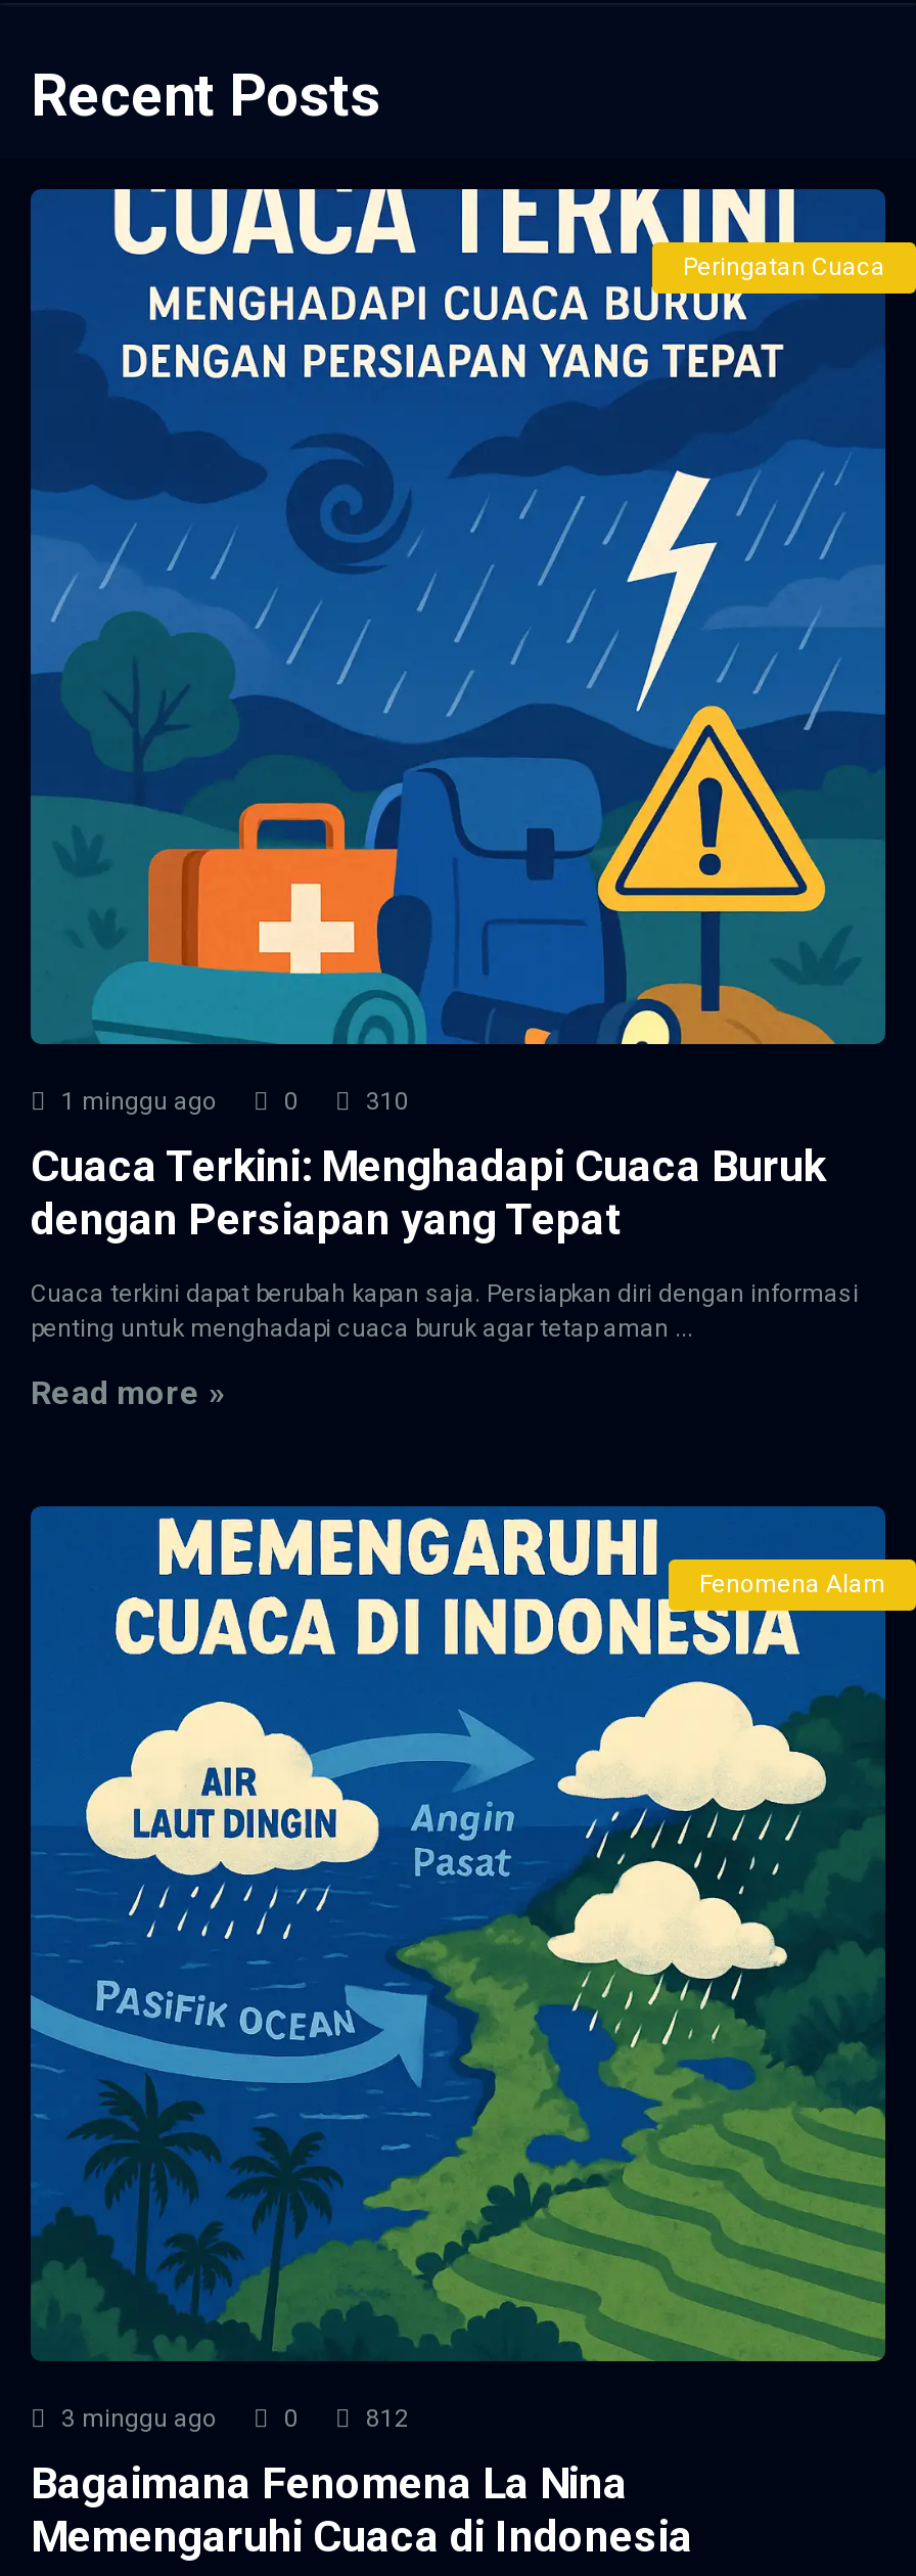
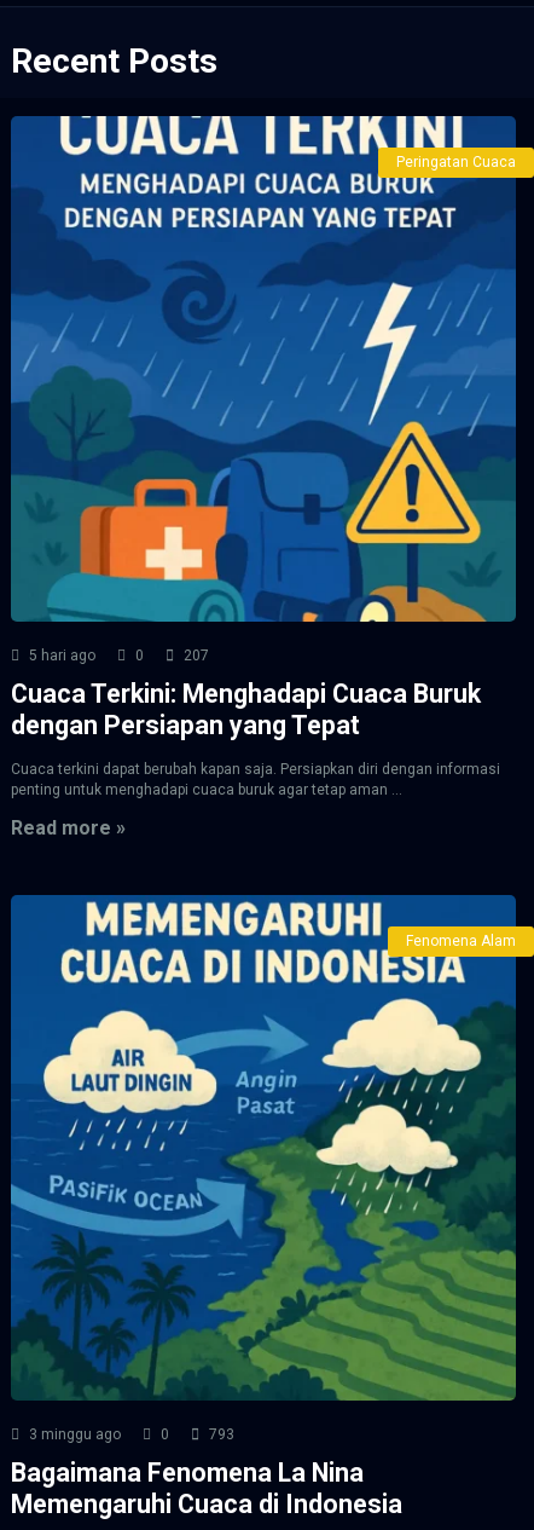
- 1 minggu ago
+ 5 hari ago

- 310
+ 207

- 812
+ 793
